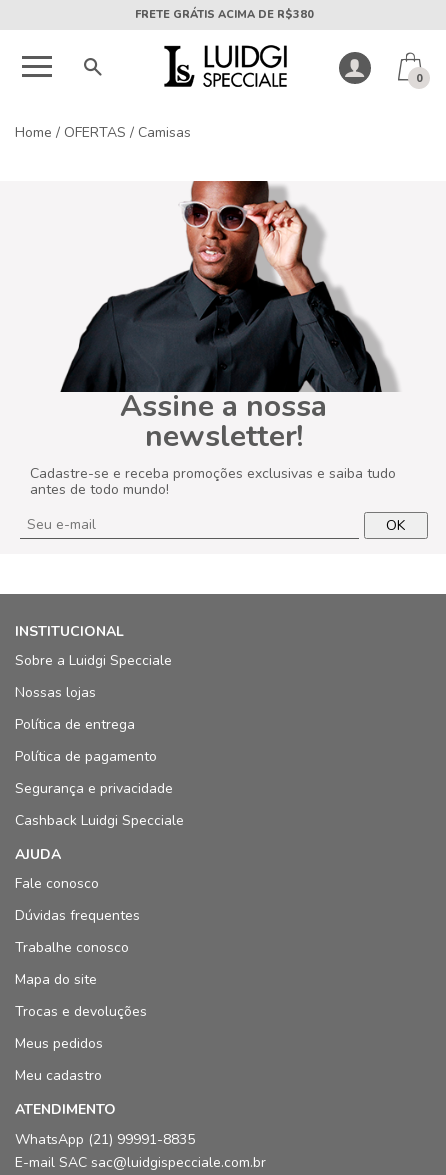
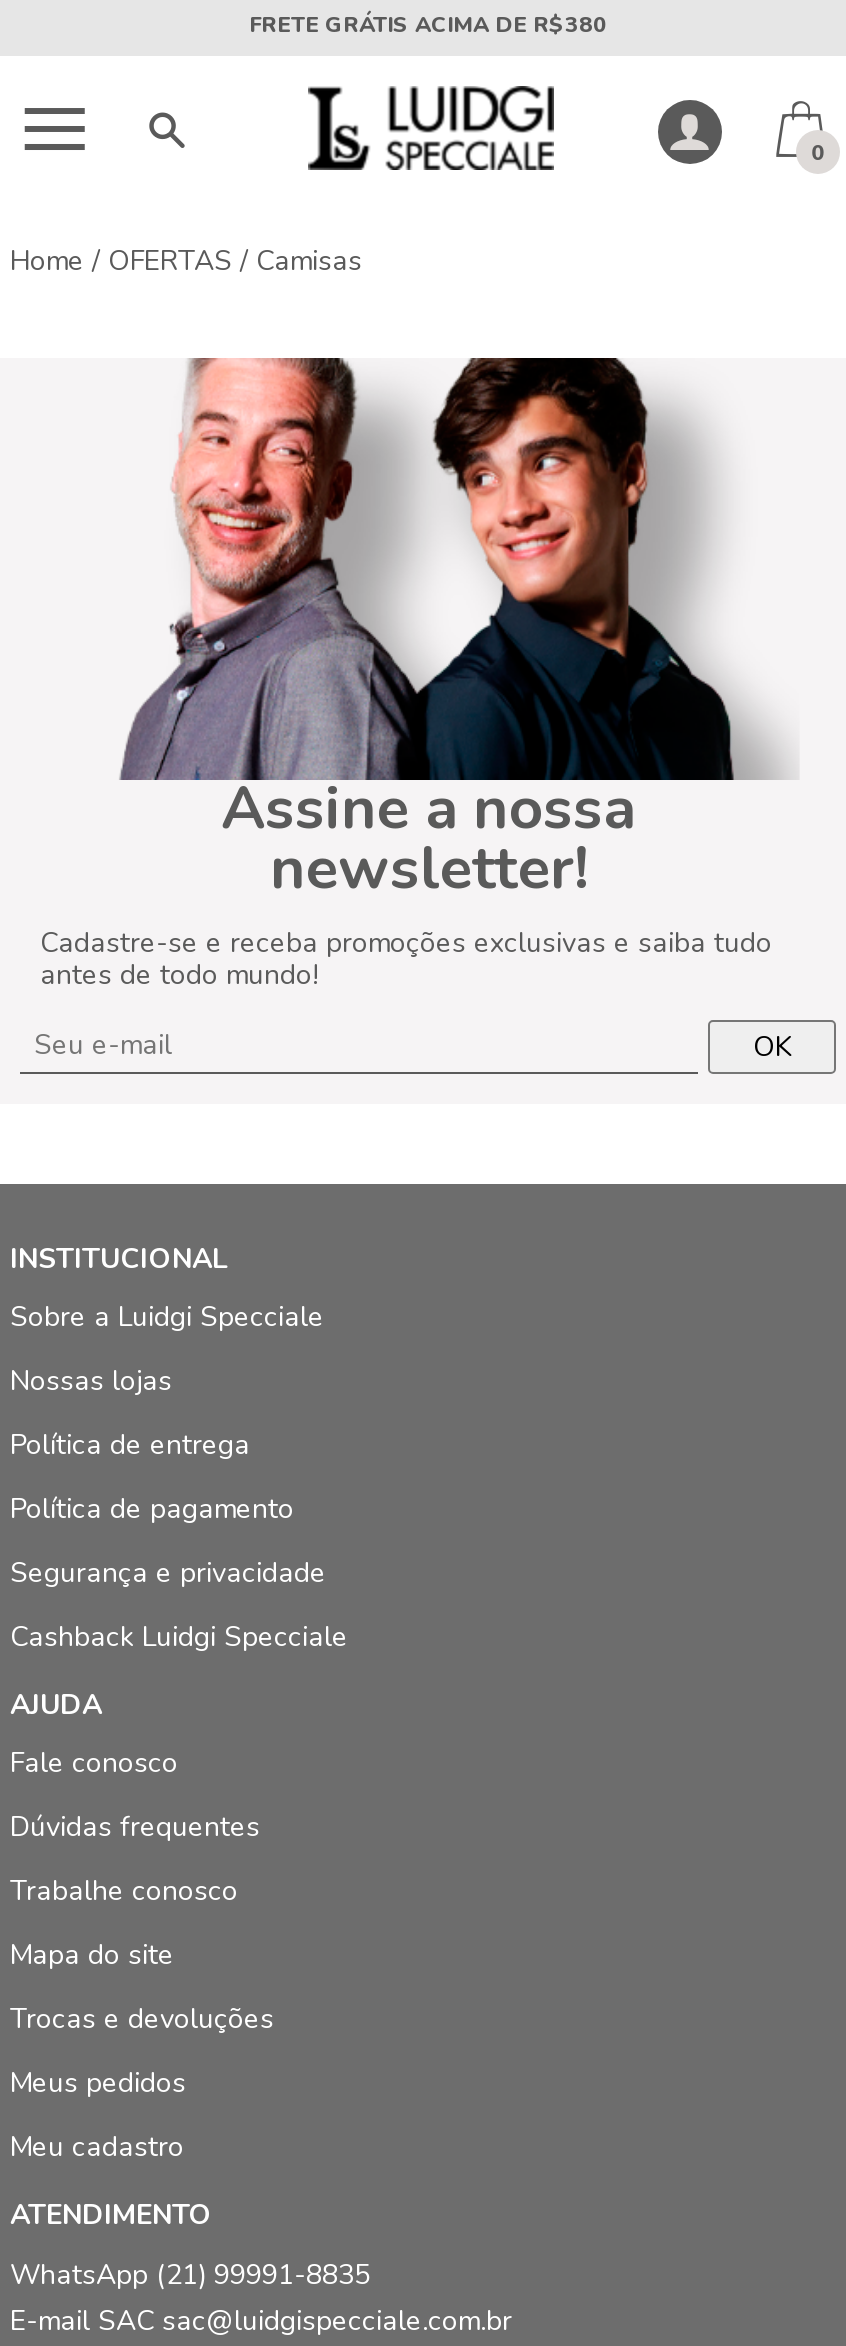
- [image]
+ [image]
